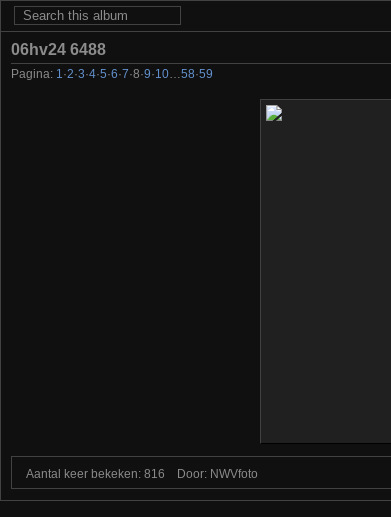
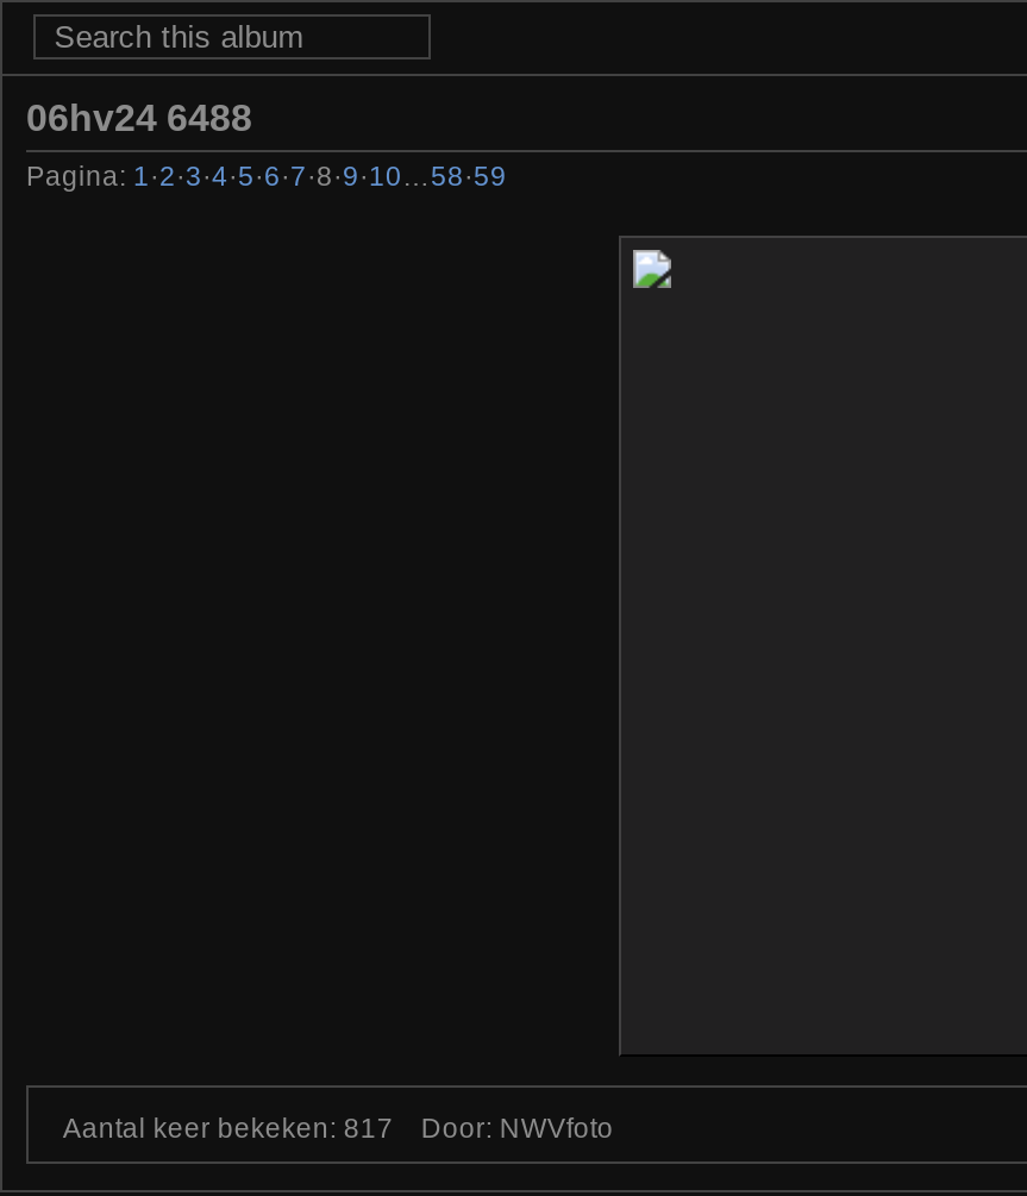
- Aantal keer bekeken: 816
+ Aantal keer bekeken: 817
